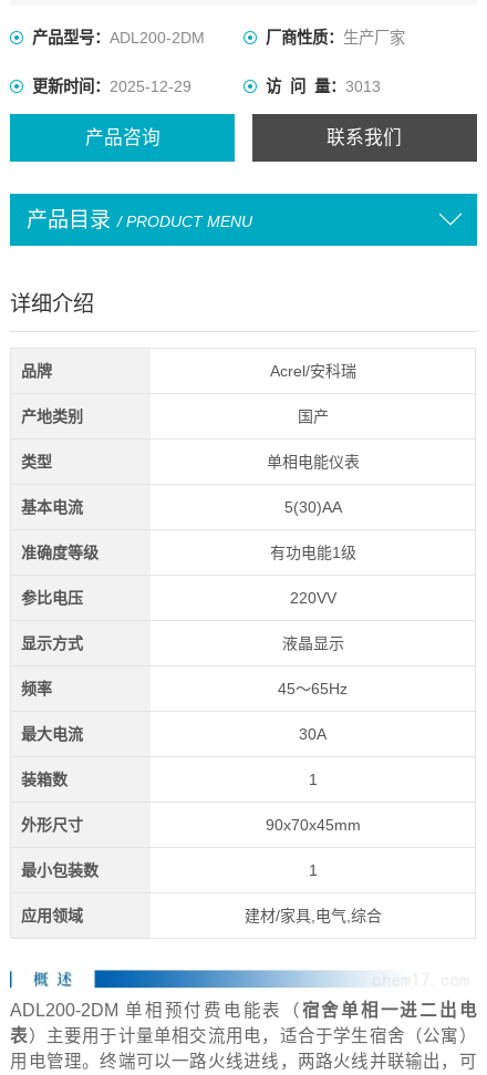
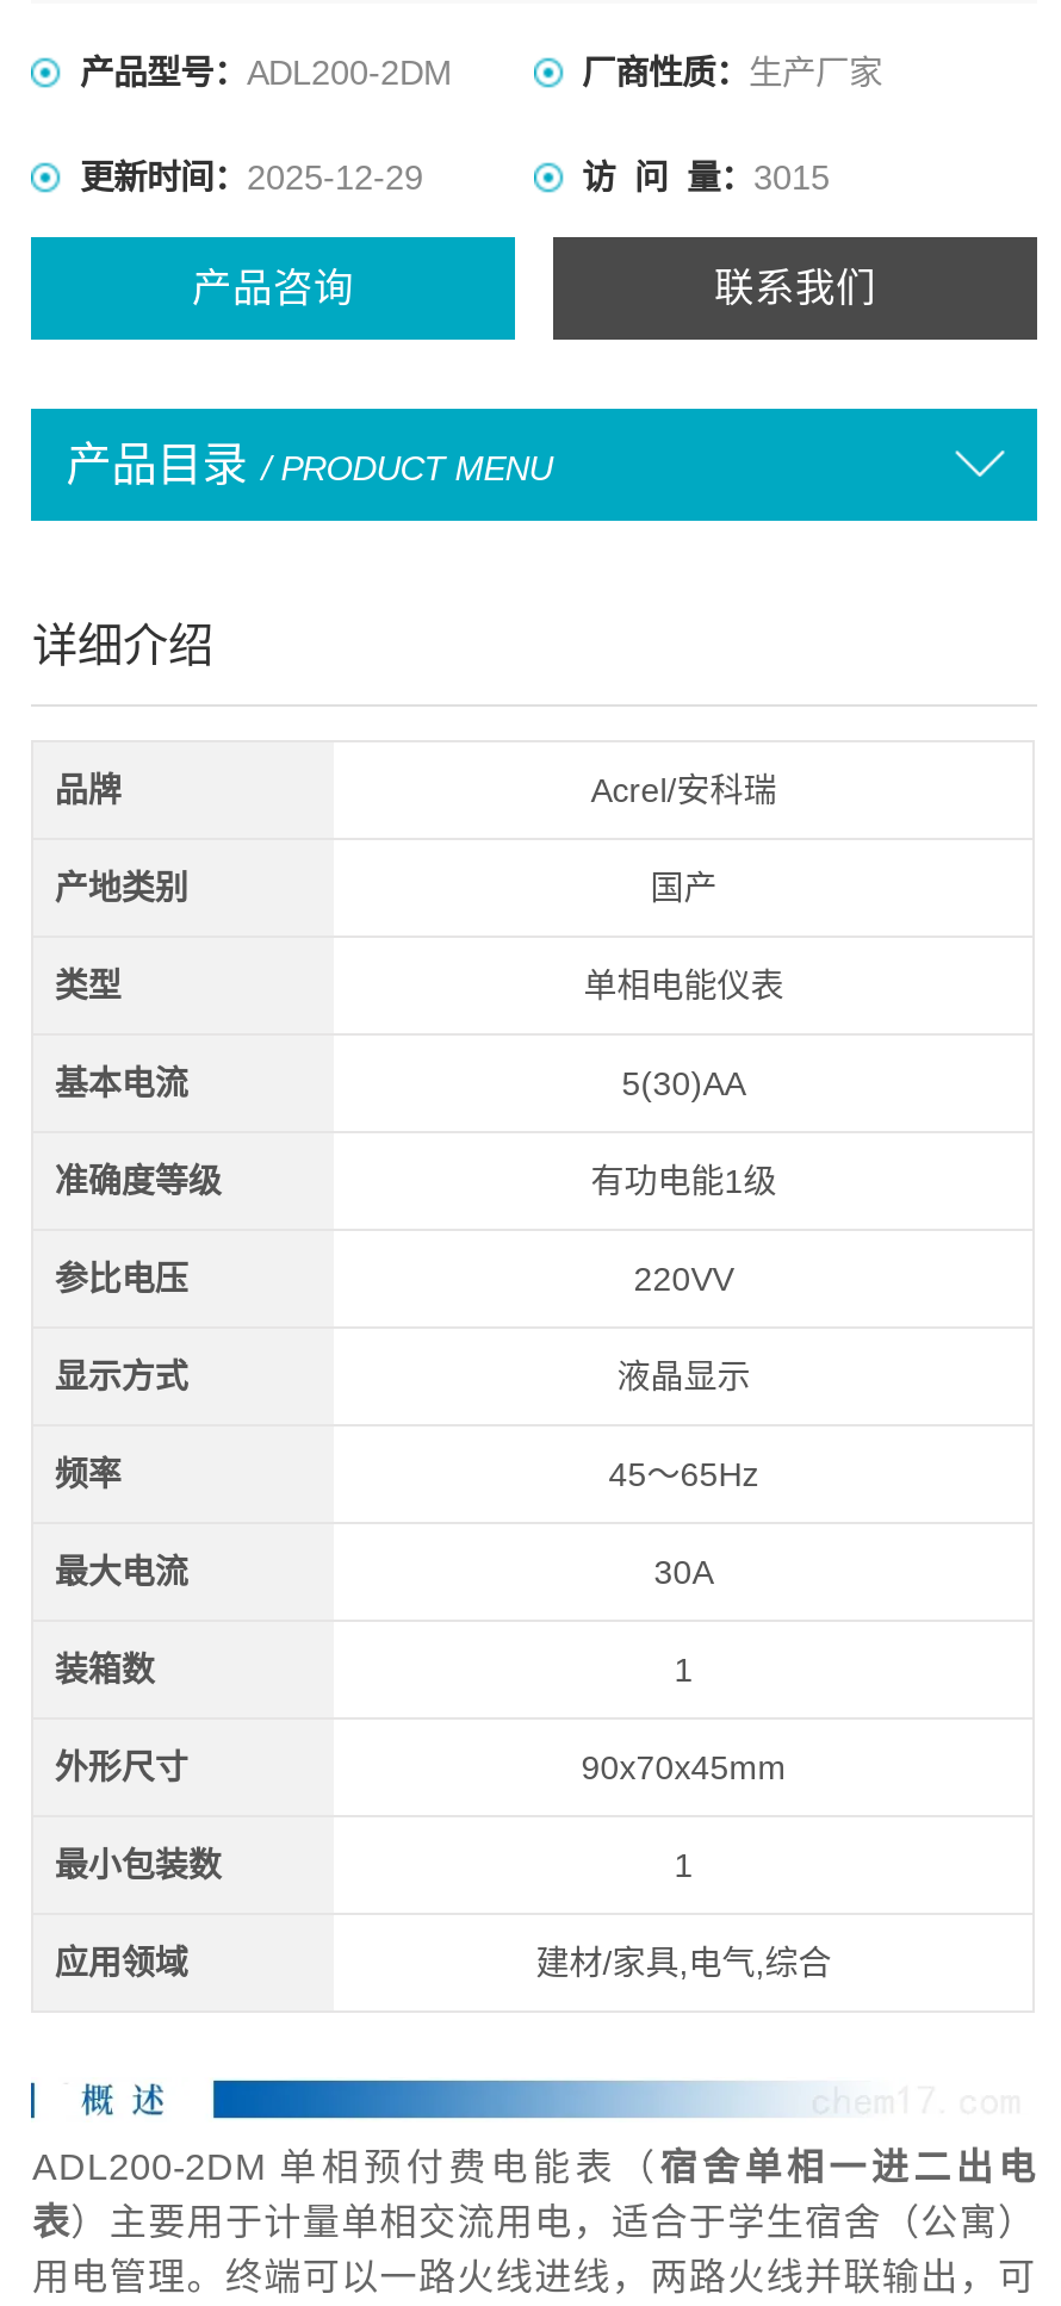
- 访 问 量：3013
+ 访 问 量：3015
